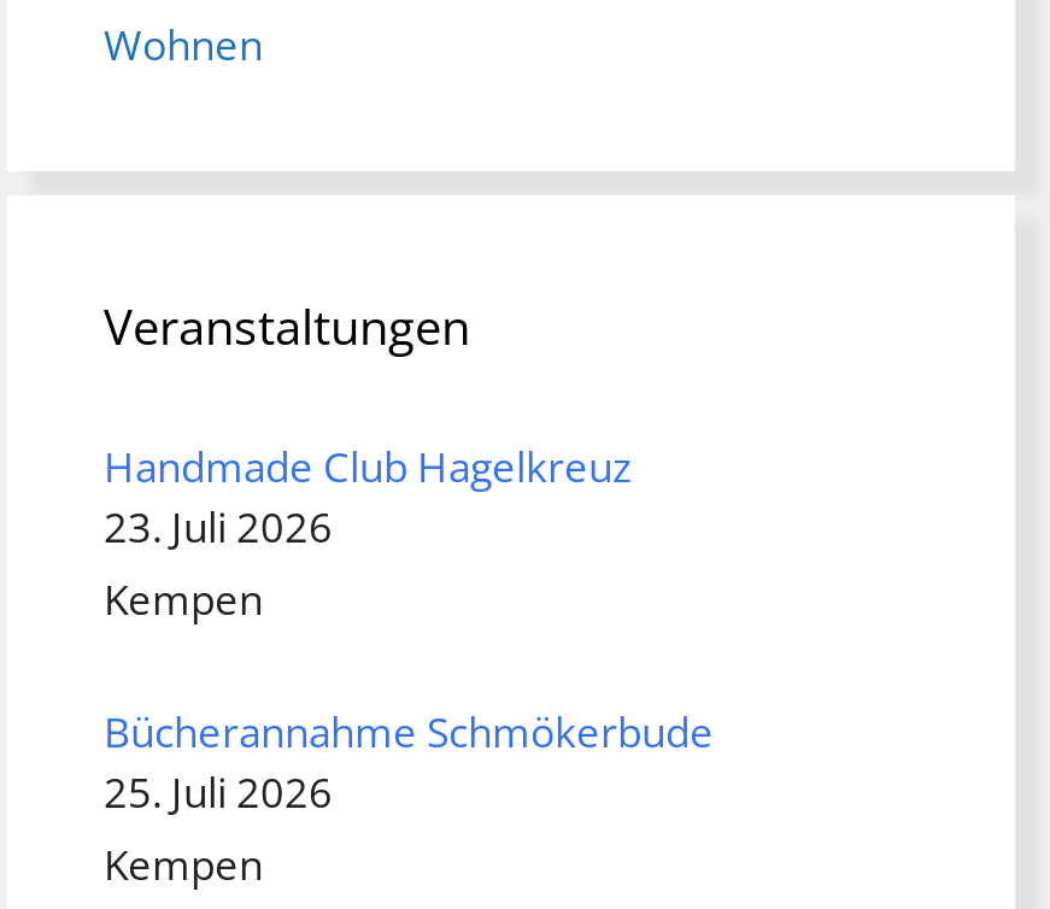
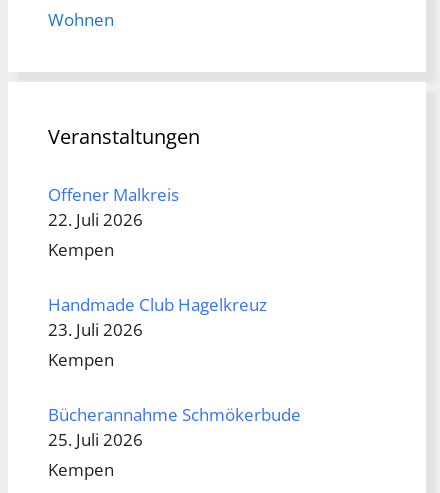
+ Offener Malkreis
+ 22. Juli 2026
+ Kempen
